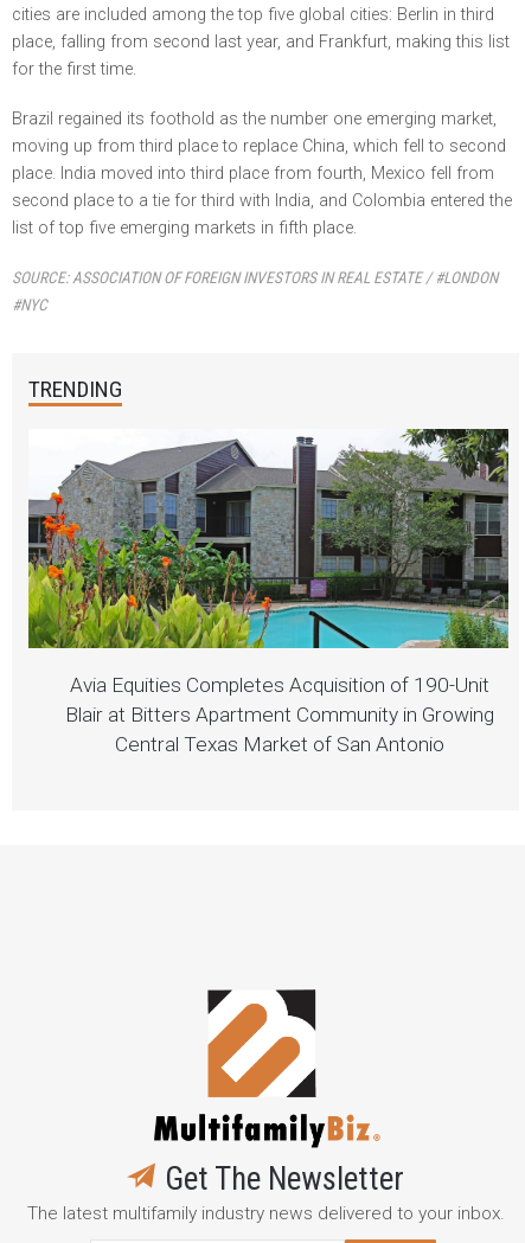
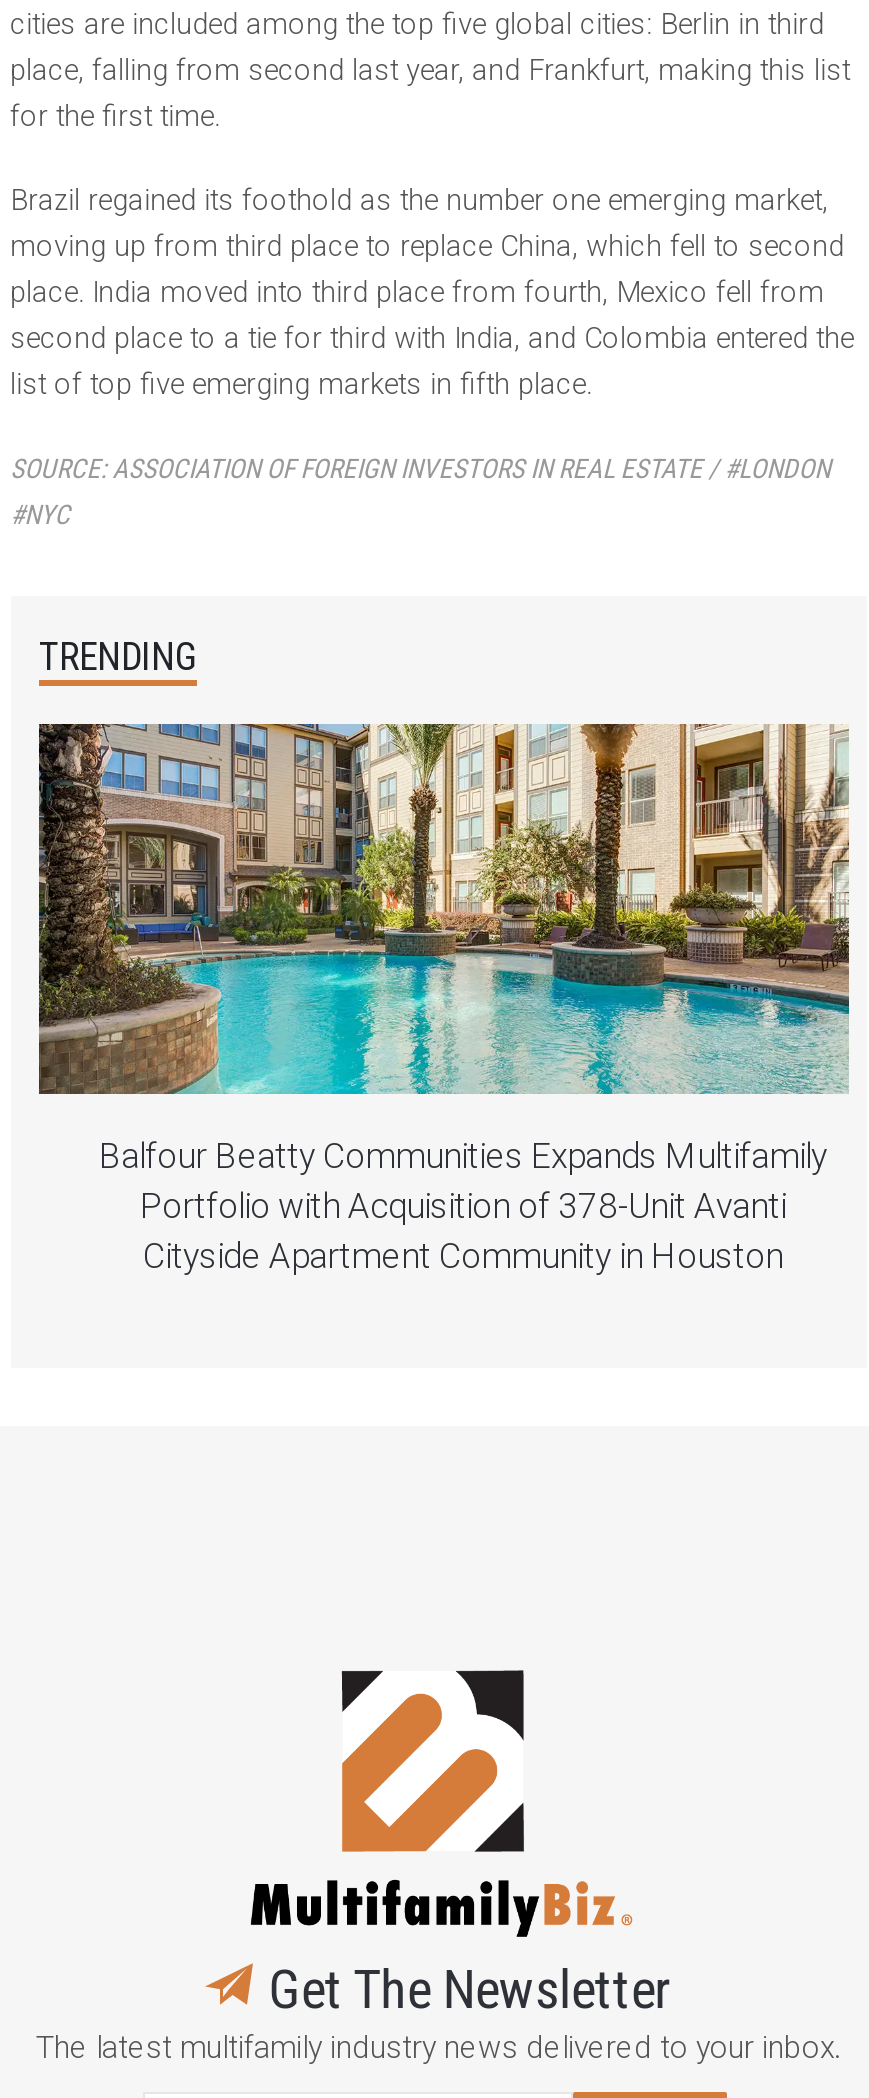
- [image]
- Avia Equities Completes Acquisition of 190-Unit
- Blair at Bitters Apartment Community in Growing
- Central Texas Market of San Antonio
+ [image]
+ Balfour Beatty Communities Expands Multifamily
+ Portfolio with Acquisition of 378-Unit Avanti
+ Cityside Apartment Community in Houston
